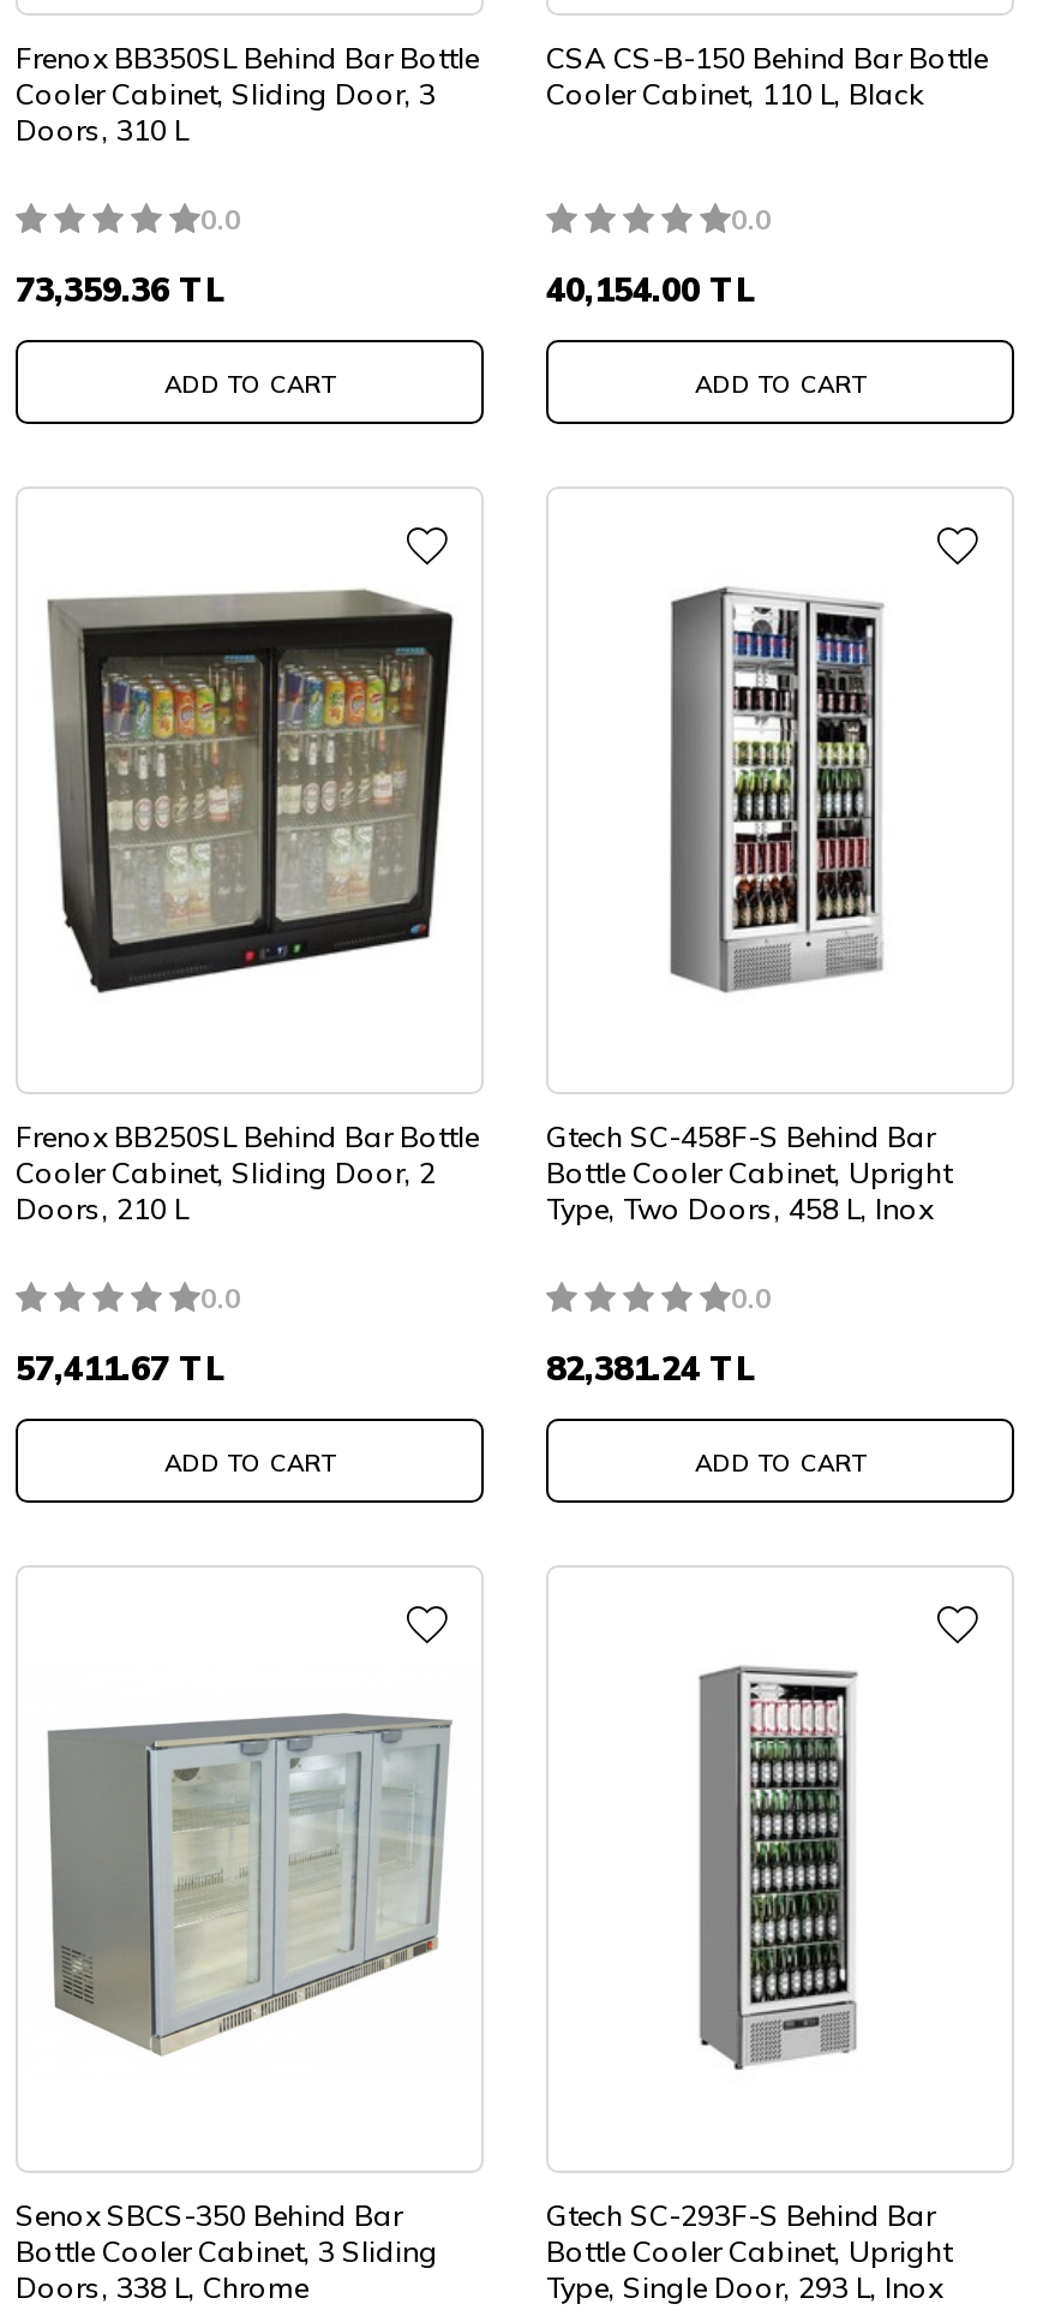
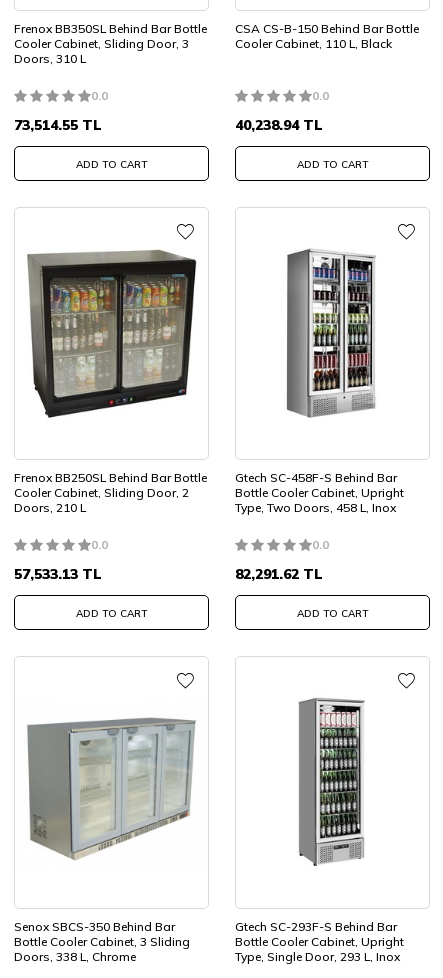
- 73,359.36 TL
+ 73,514.55 TL

- 40,154.00 TL
+ 40,238.94 TL

- 57,411.67 TL
+ 57,533.13 TL

- 82,381.24 TL
+ 82,291.62 TL
